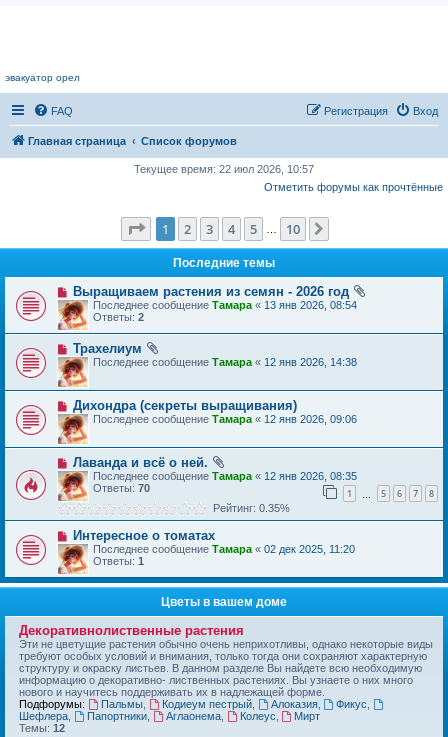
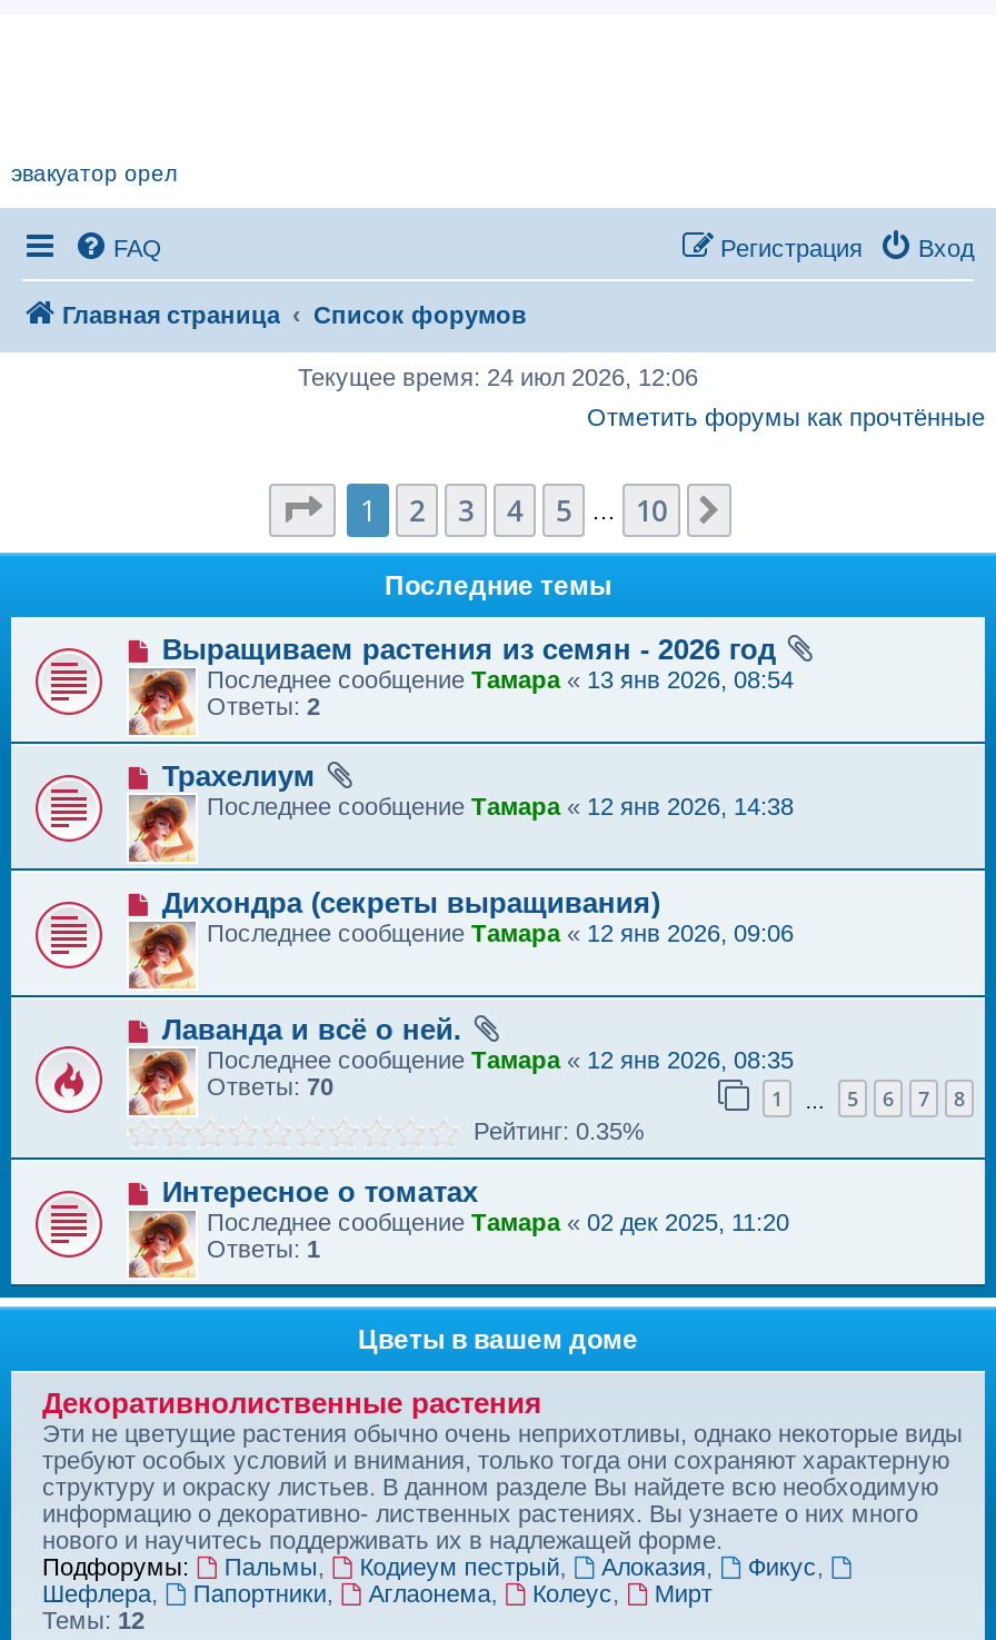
- Текущее время: 22 июл 2026, 10:57
+ Текущее время: 24 июл 2026, 12:06
